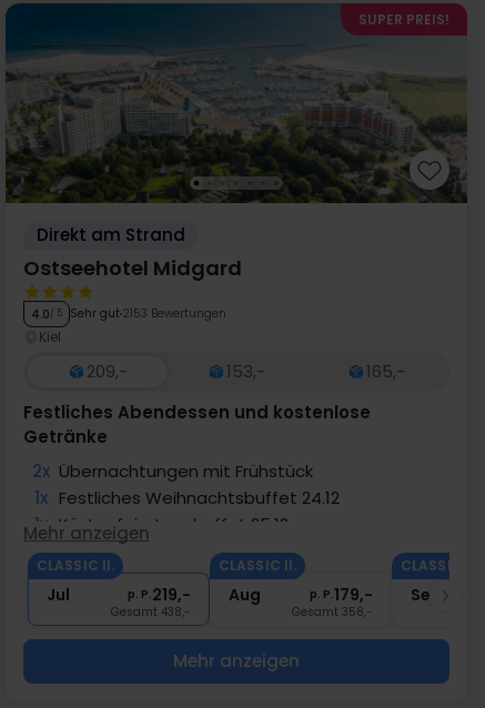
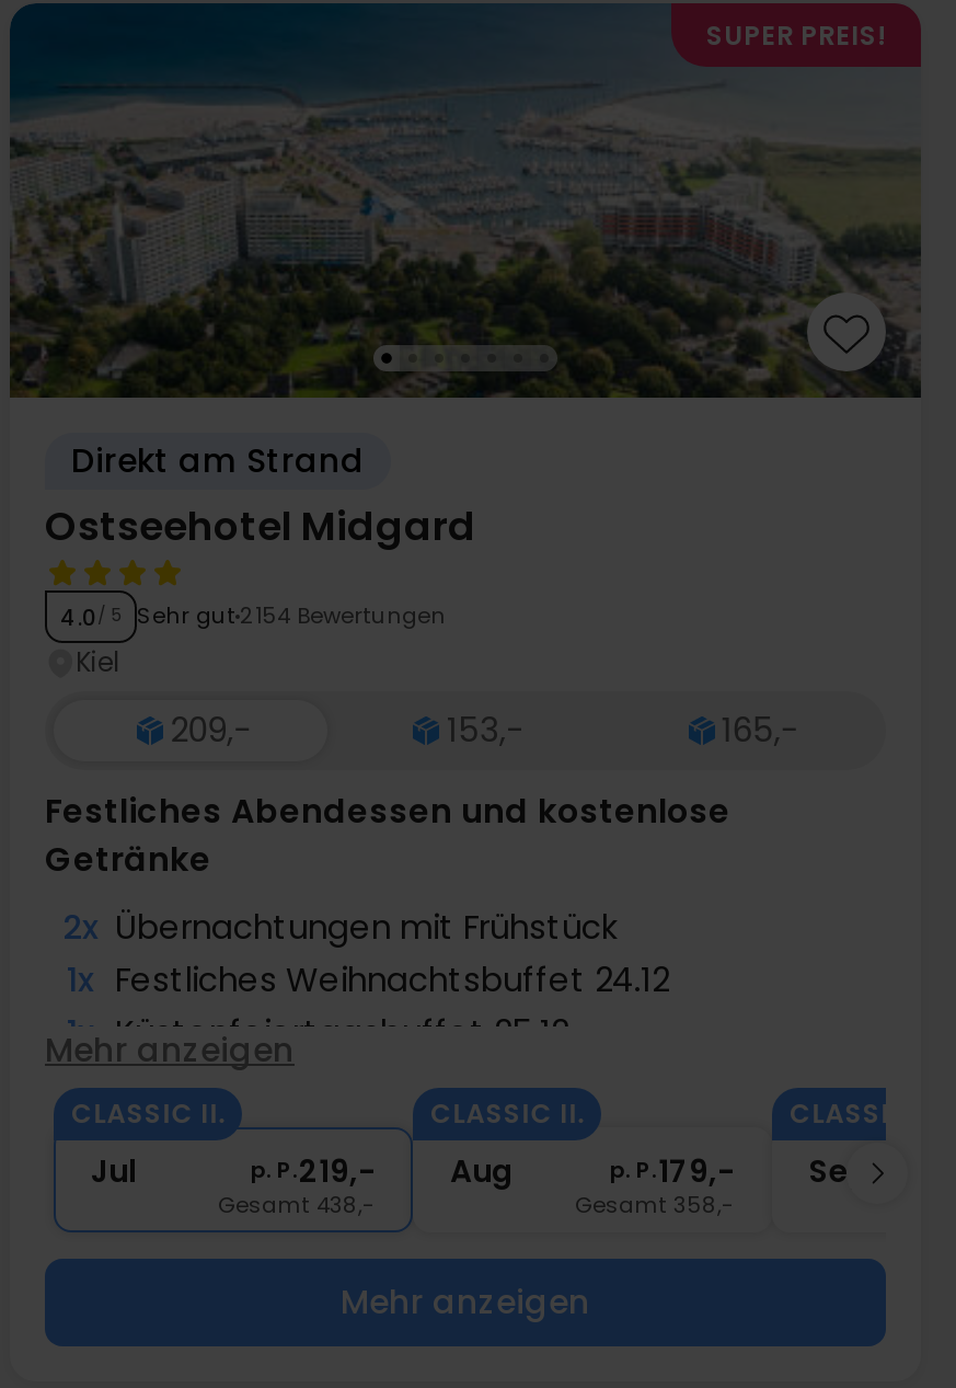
- 4.0/ 5 Sehr gut 2153 Bewertungen
+ 4.0/ 5 Sehr gut 2154 Bewertungen
